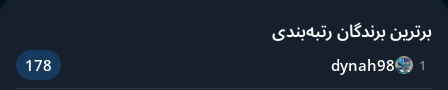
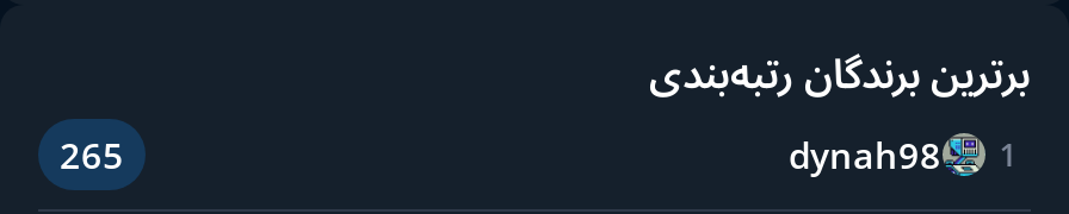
- 178
+ 265
